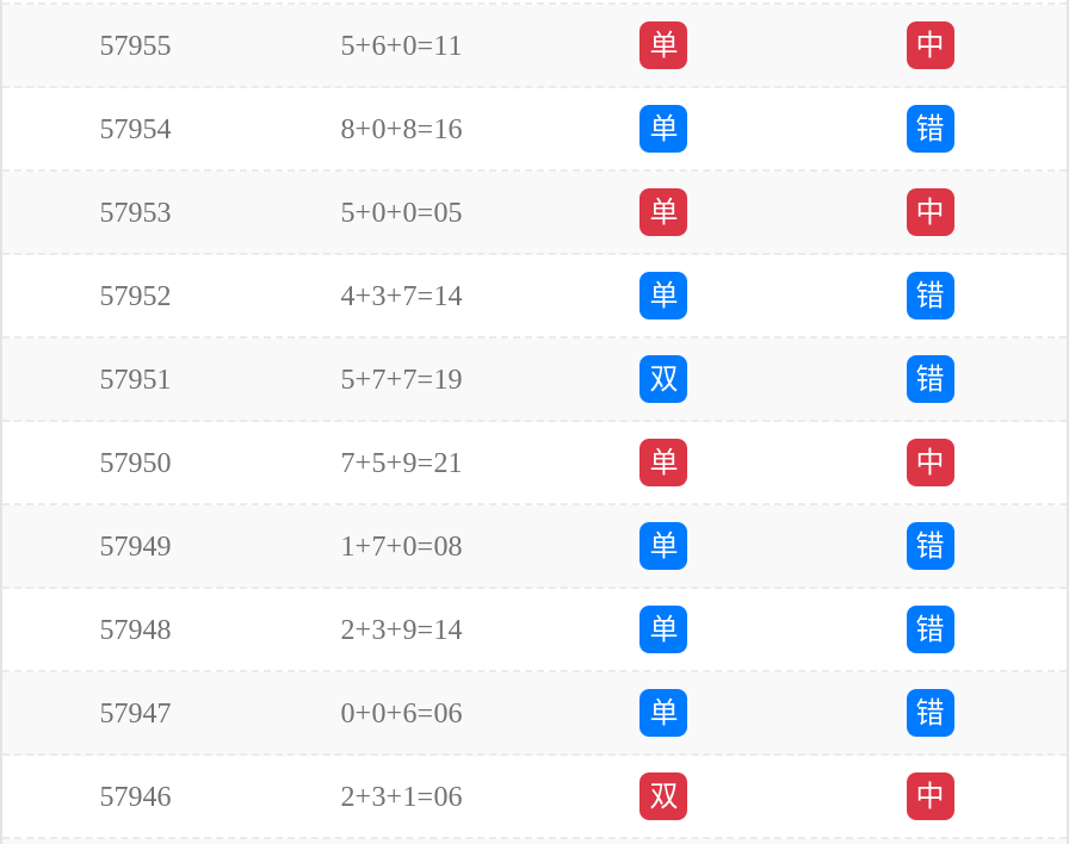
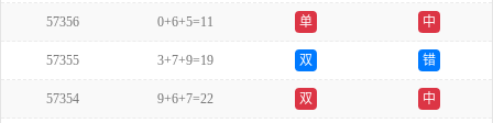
- 57955
+ 57356

- 5+6+0=11
+ 0+6+5=11

- 57954
- 8+0+8=16
- 单
- 错
- 57953
- 5+0+0=05
- 单
- 中
- 57952
- 4+3+7=14
- 单
- 错
- 57951
- 5+7+7=19
+ 57355
+ 3+7+9=19

- 57950
- 7+5+9=21
- 单
- 中
- 57949
- 1+7+0=08
- 单
- 错
- 57948
- 2+3+9=14
- 单
- 错
- 57947
- 0+0+6=06
- 单
- 错
- 57946
- 2+3+1=06
+ 57354
+ 9+6+7=22
